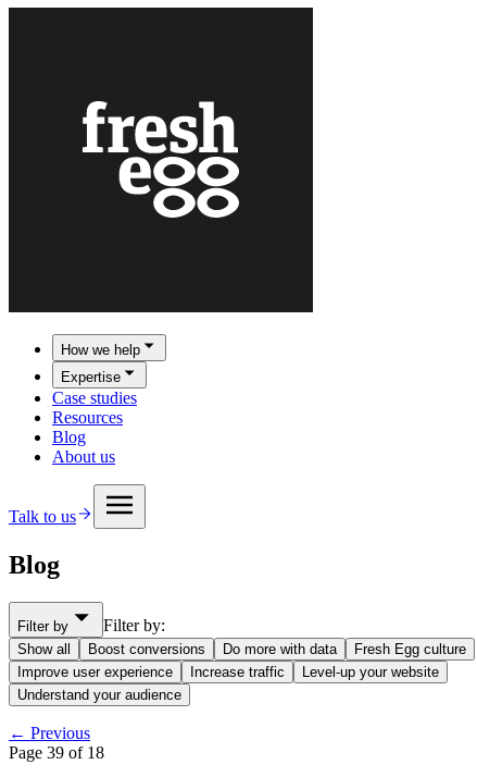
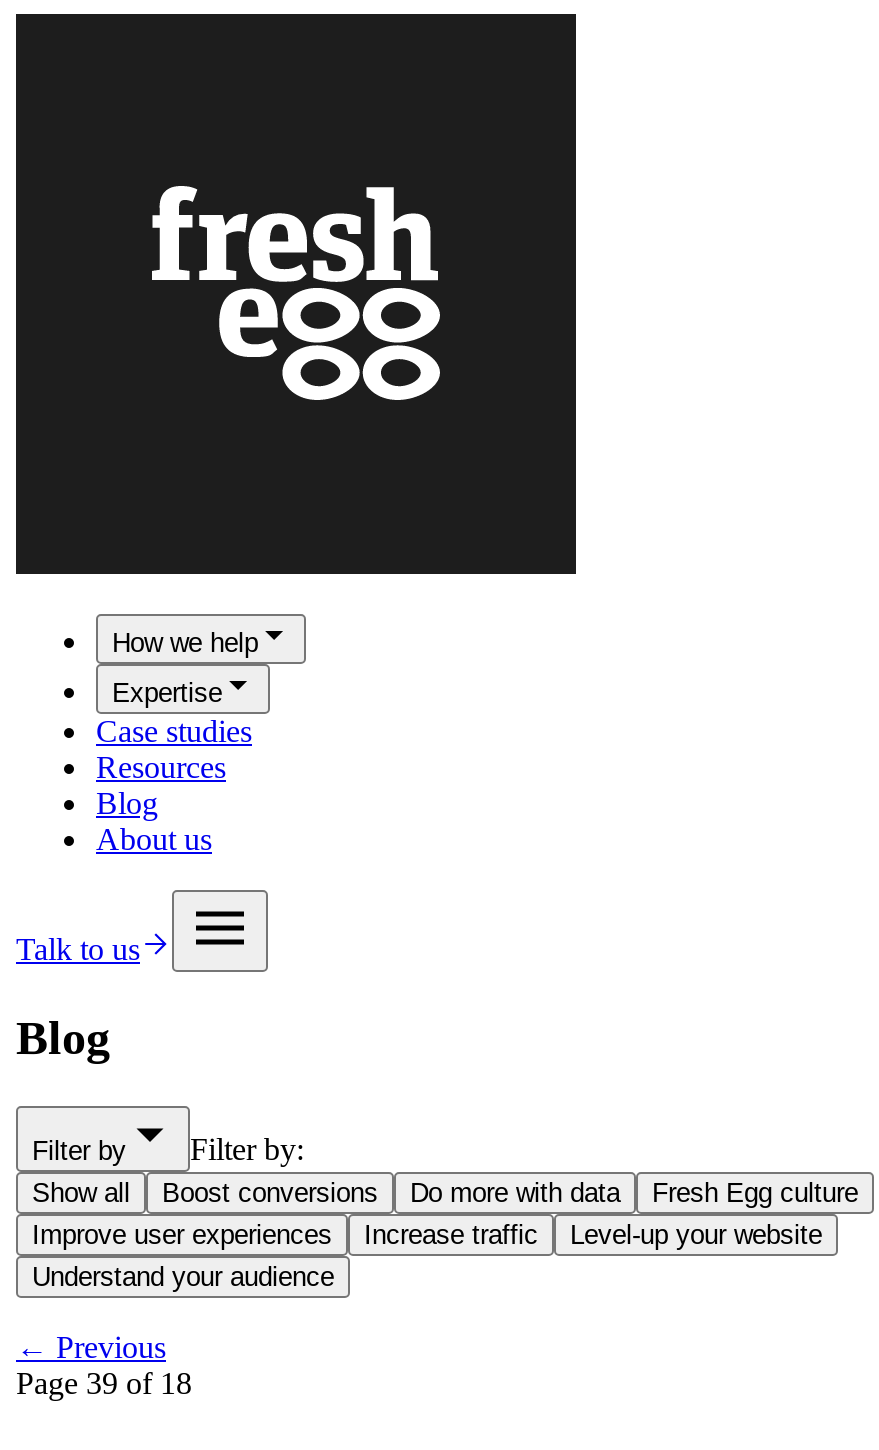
- Improve user experience
+ Improve user experiences
